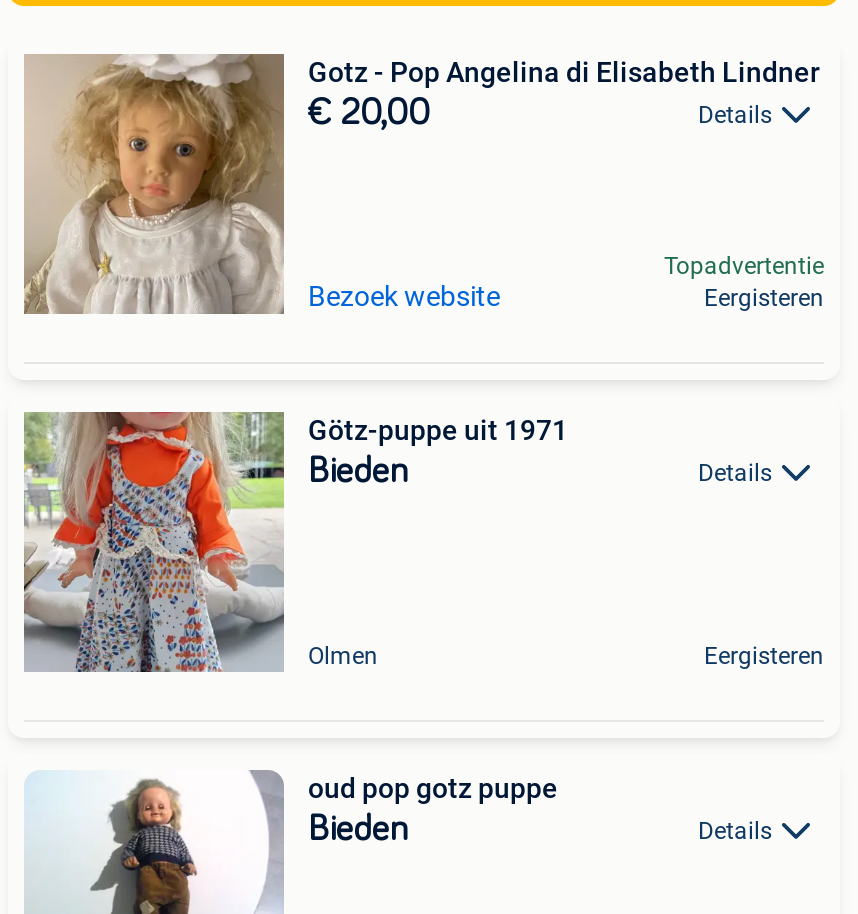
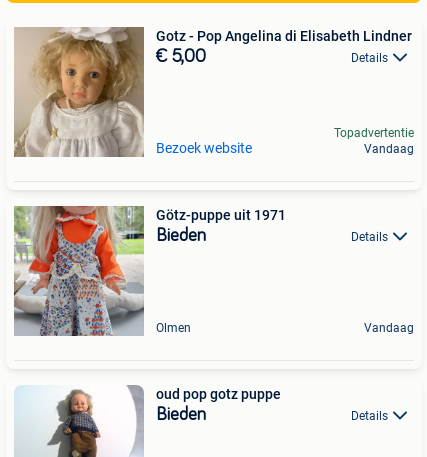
- € 20,00
+ € 5,00

- Eergisteren
+ Vandaag

- Eergisteren
+ Vandaag
